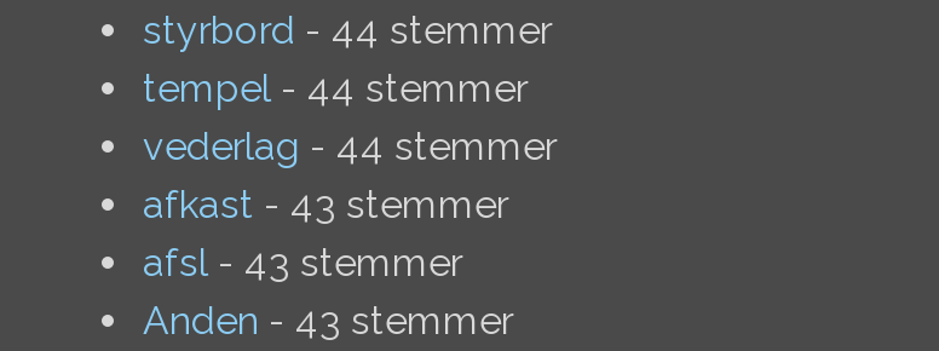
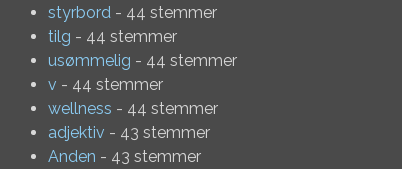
- tempel - 44 stemmer
- vederlag - 44 stemmer
- afkast - 43 stemmer
- afsl - 43 stemmer
+ tilg - 44 stemmer
+ usømmelig - 44 stemmer
+ v - 44 stemmer
+ wellness - 44 stemmer
+ adjektiv - 43 stemmer
